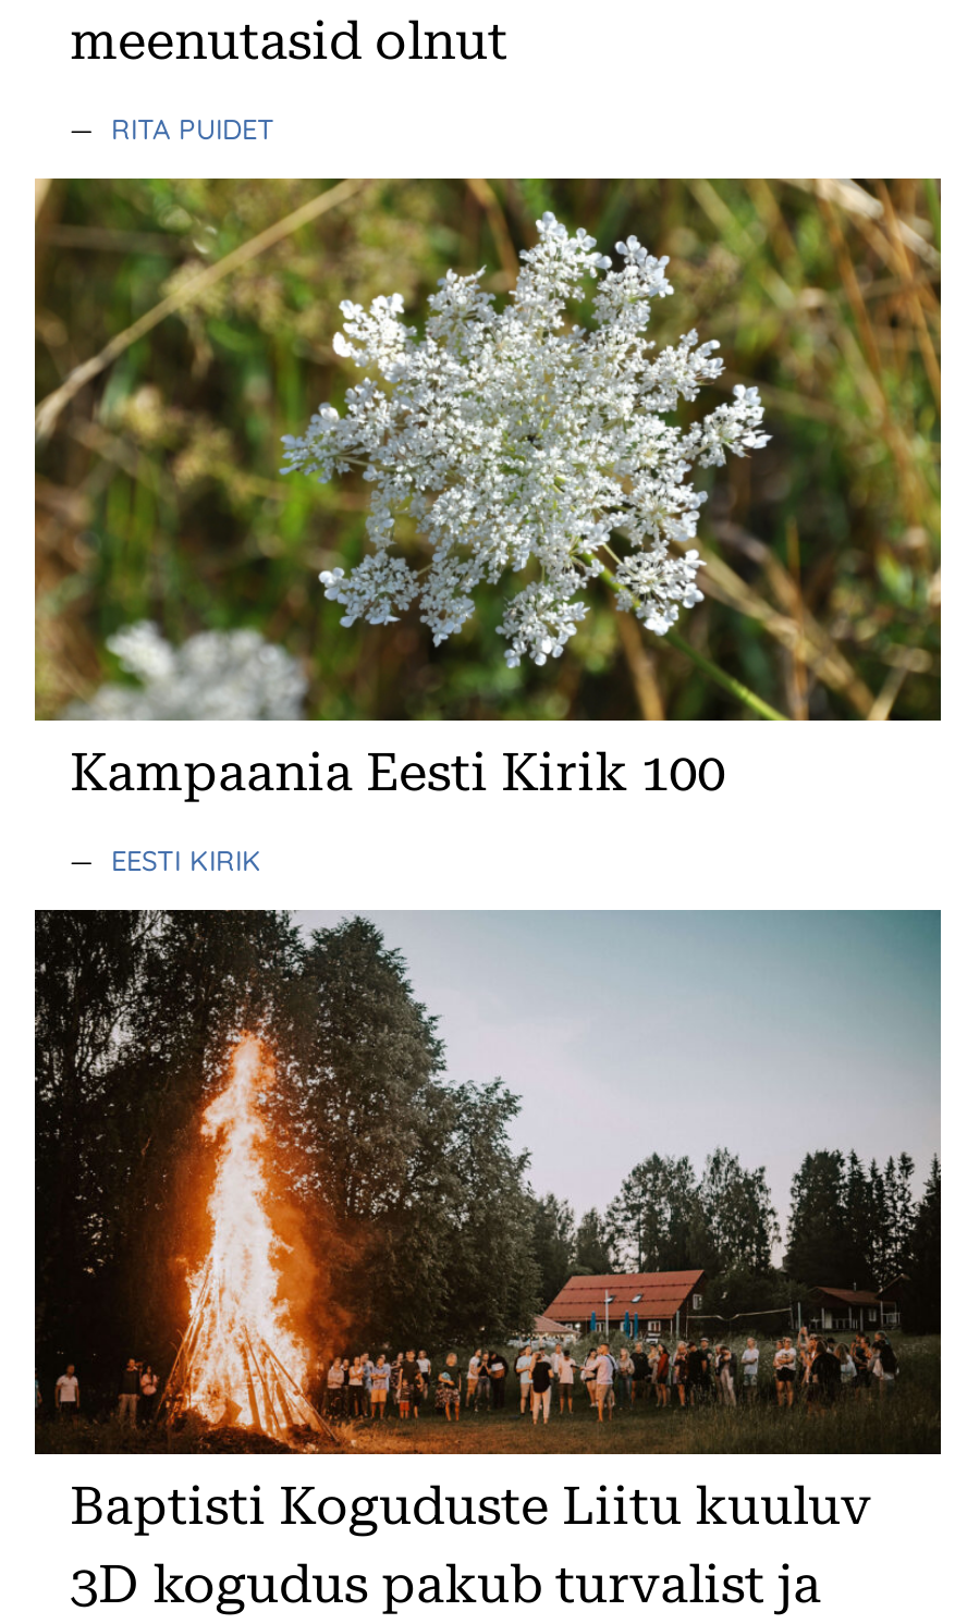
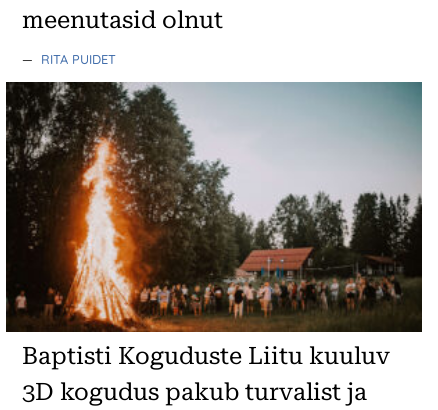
- [image]
- Kampaania Eesti Kirik 100
- — EESTI KIRIK
